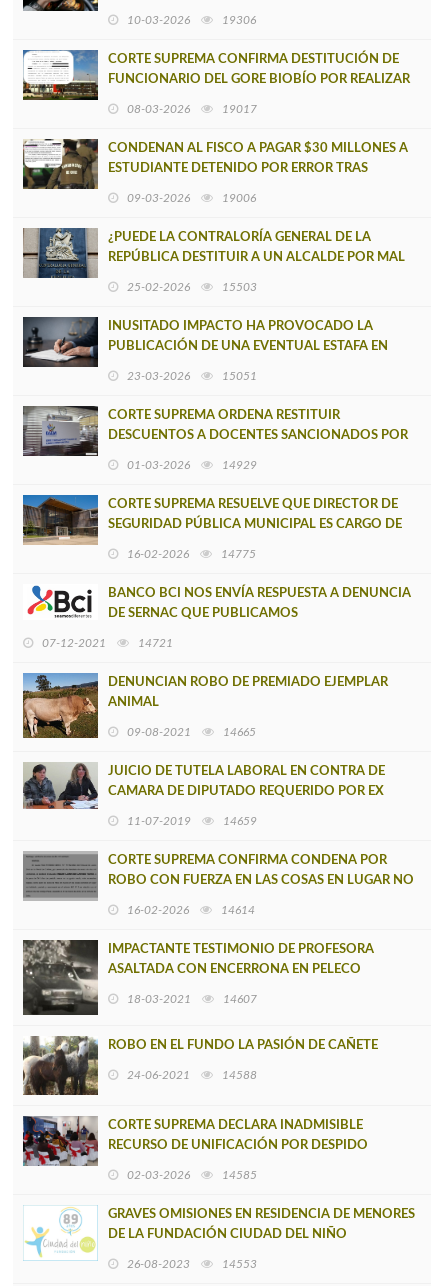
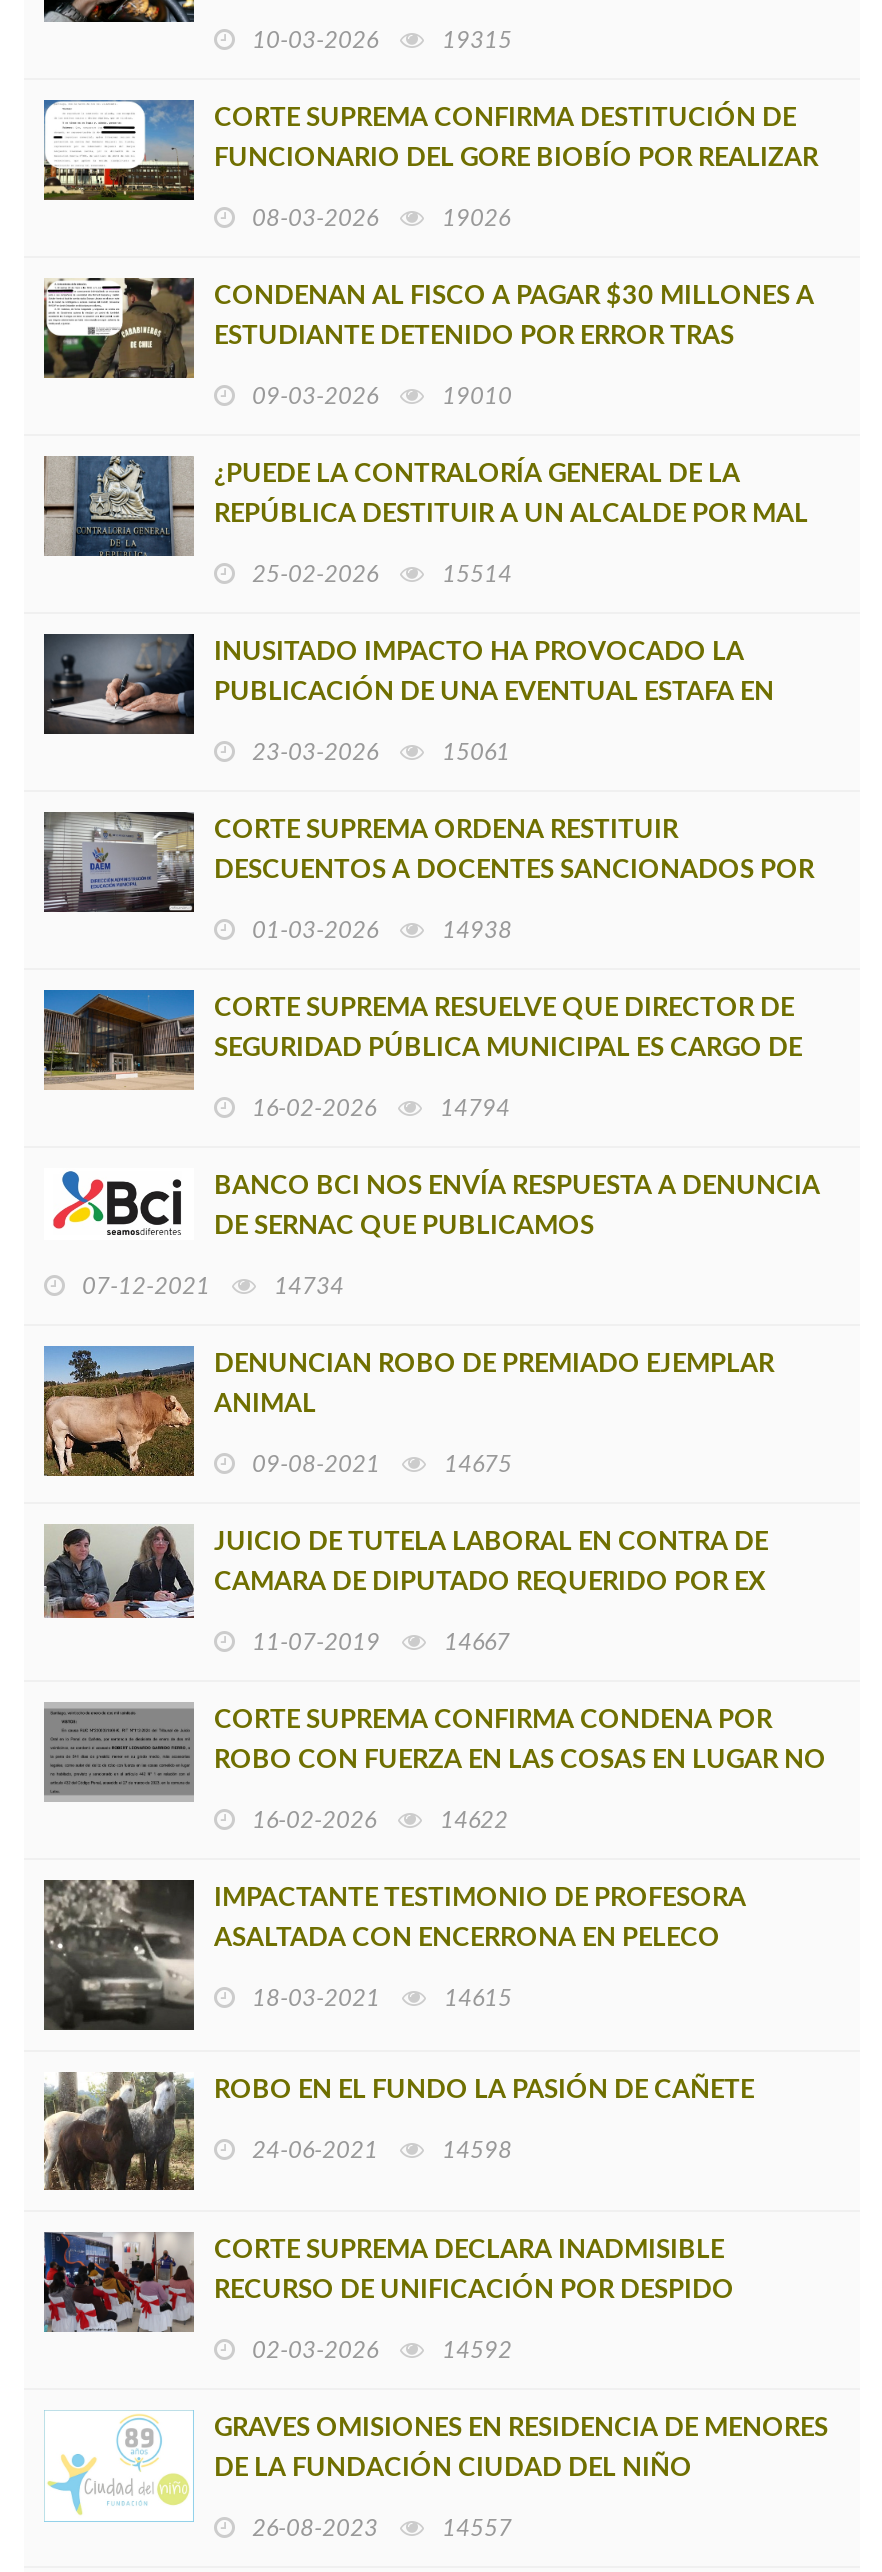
- 19306
+ 19315

- 19017
+ 19026

- 19006
+ 19010

- 15503
+ 15514

- 15051
+ 15061

- 14929
+ 14938

- 14775
+ 14794

- 14721
+ 14734

- 14665
+ 14675

- 14659
+ 14667

- 14614
+ 14622

- 14607
+ 14615

- 14588
+ 14598

- 14585
+ 14592

- 14553
+ 14557
